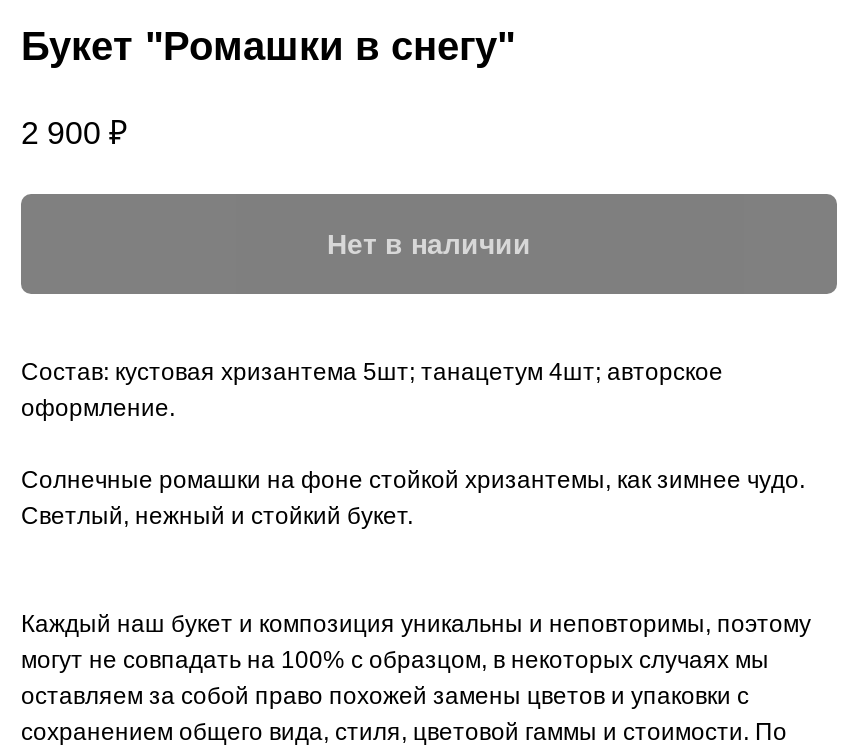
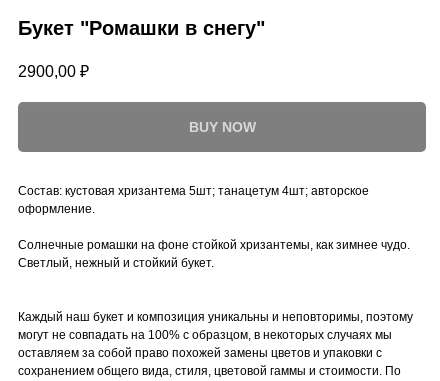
- 2 900 ₽
+ 2900,00 ₽

- Нет в наличии
+ BUY NOW
